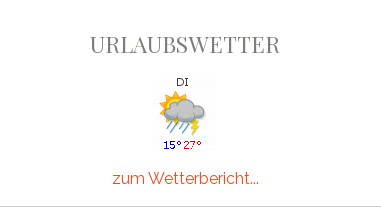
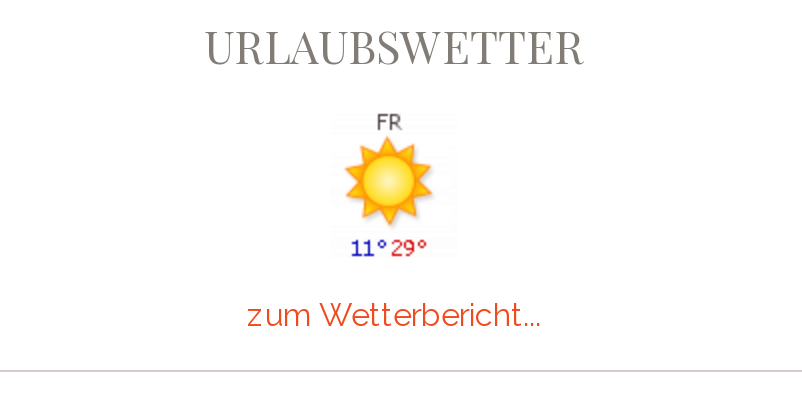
- [image]
+ [image]
